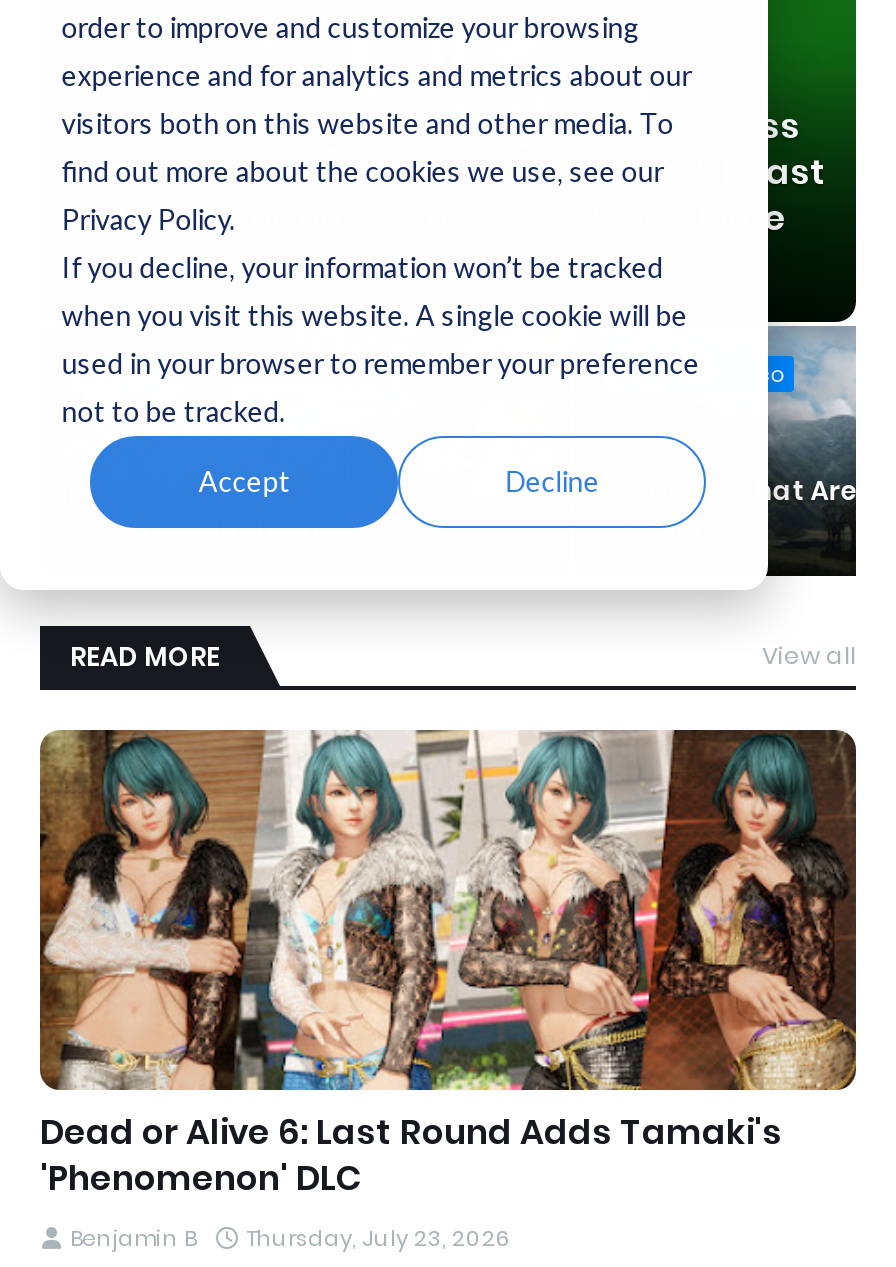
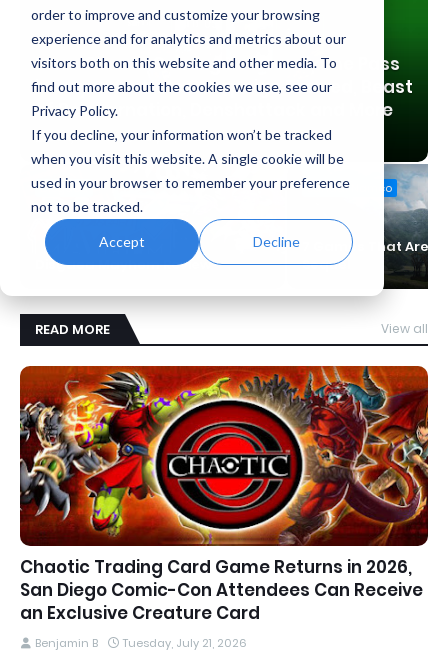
- [image]
- Dead or Alive 6: Last Round Adds Tamaki's
- 'Phenomenon' DLC
+ [image]
+ Chaotic Trading Card Game Returns in 2026,
+ San Diego Comic-Con Attendees Can Receive
+ an Exclusive Creature Card

- Thursday, July 23, 2026
+ Tuesday, July 21, 2026
